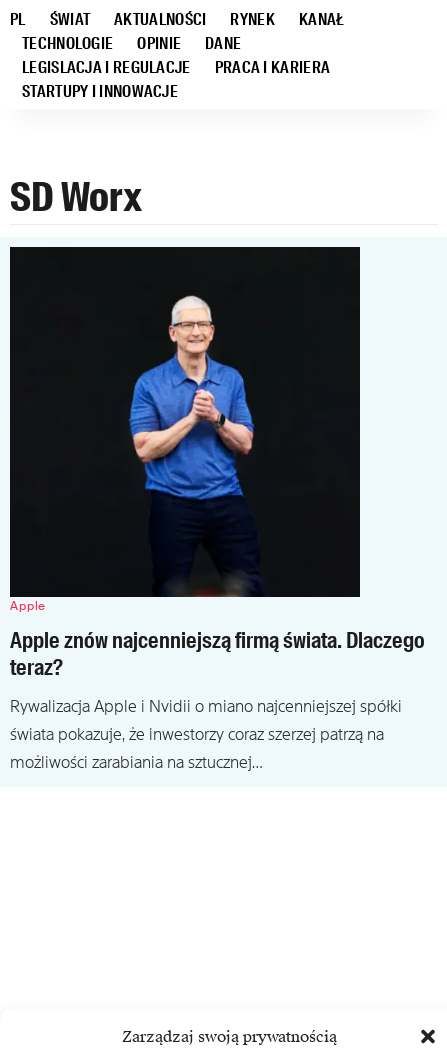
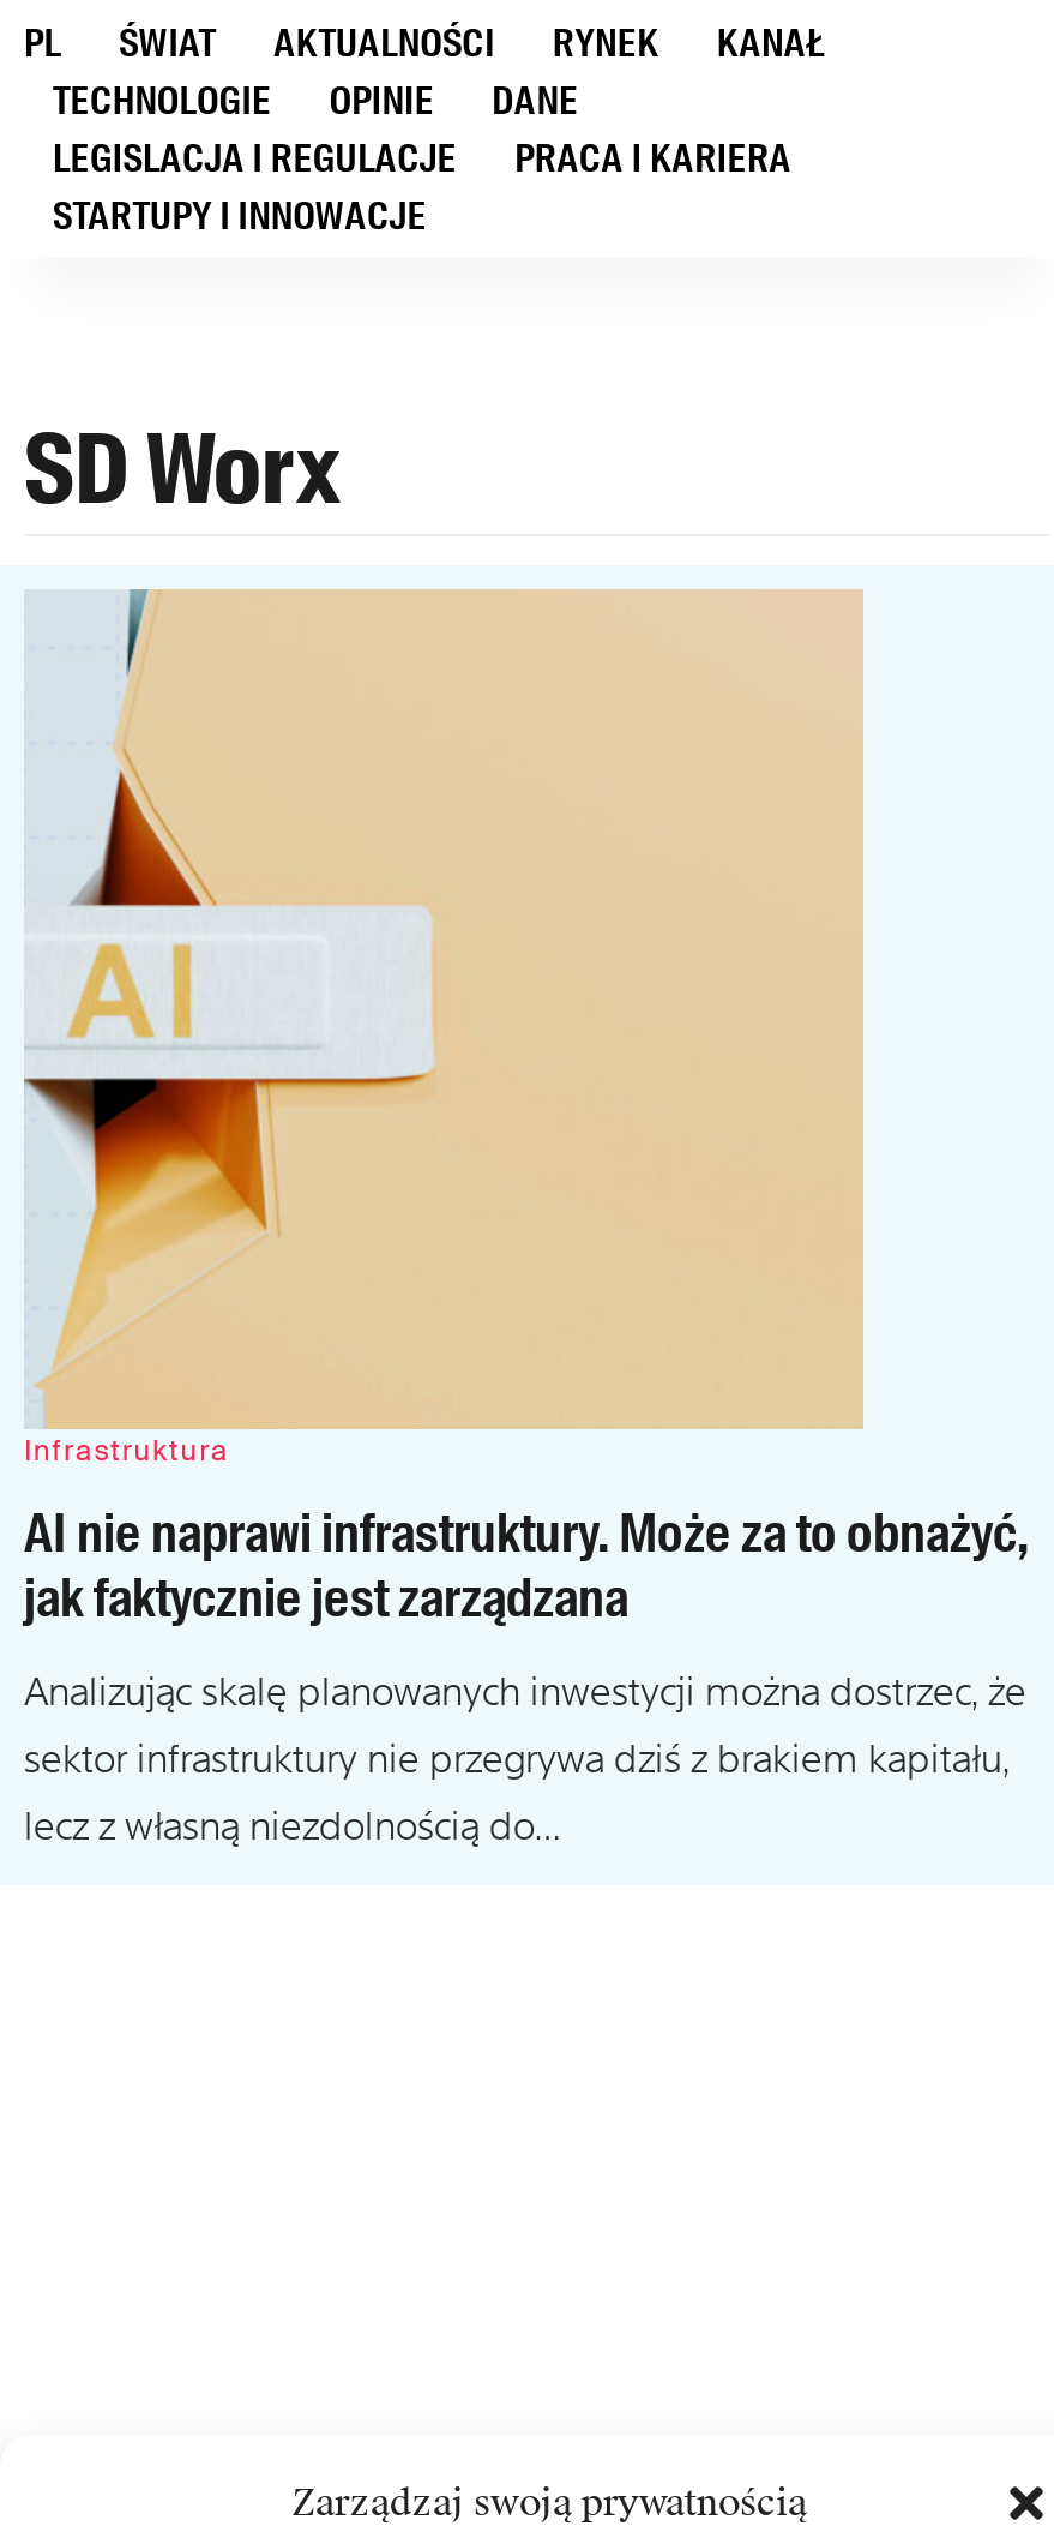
- [image]
- Apple
- Apple znów najcenniejszą firmą świata. Dlaczego
- teraz?
+ [image]
+ Infrastruktura
+ AI nie naprawi infrastruktury. Może za to obnażyć,
+ jak faktycznie jest zarządzana

- Rywalizacja Apple i Nvidii o miano najcenniejszej spółki
- świata pokazuje, że inwestorzy coraz szerzej patrzą na
- możliwości zarabiania na sztucznej…
+ Analizując skalę planowanych inwestycji można dostrzec, że
+ sektor infrastruktury nie przegrywa dziś z brakiem kapitału,
+ lecz z własną niezdolnością do…
